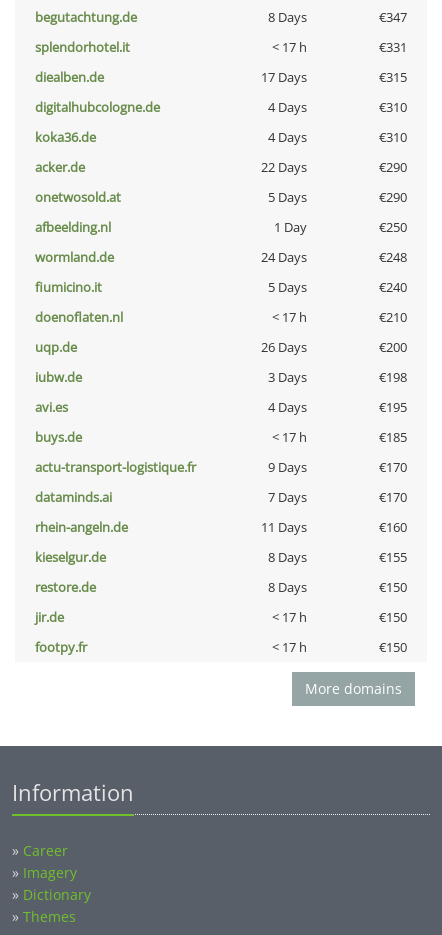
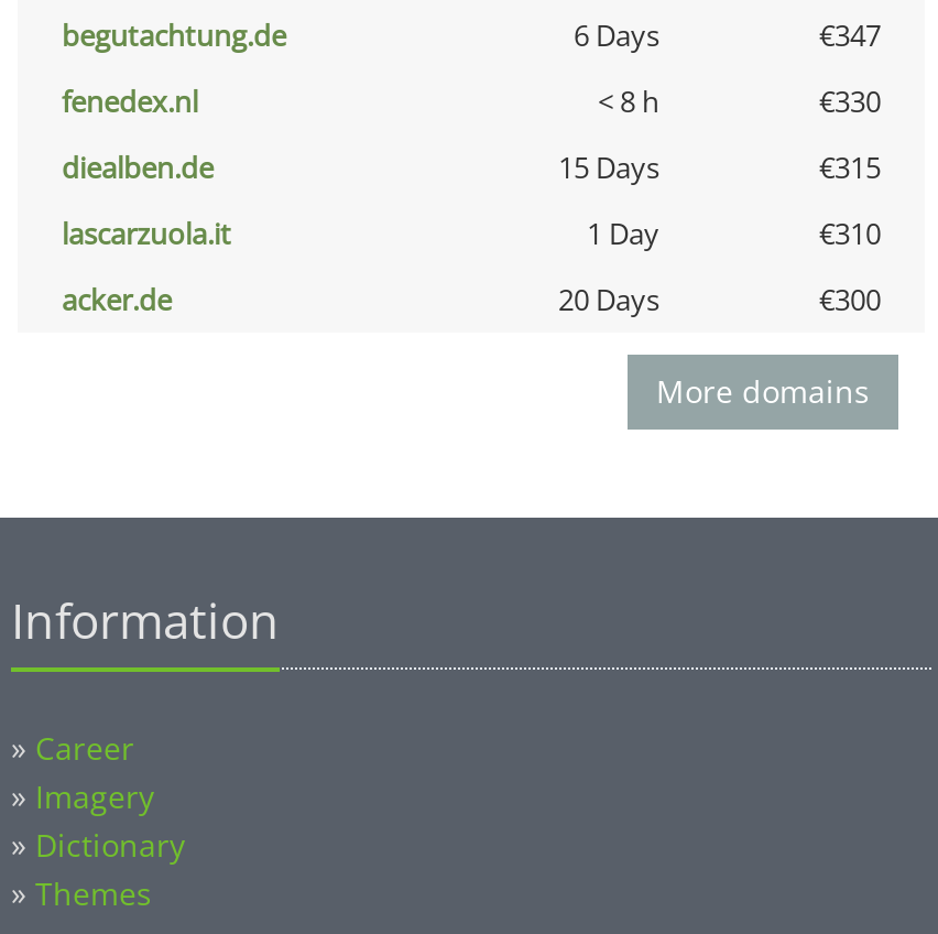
- 8 Days
+ 6 Days

- splendorhotel.it
- < 17 h
- €331
+ fenedex.nl
+ < 8 h
+ €330

- 17 Days
+ 15 Days

- digitalhubcologne.de
- 4 Days
- €310
- koka36.de
- 4 Days
+ lascarzuola.it
+ 1 Day

- 22 Days
- €290
- onetwosold.at
- 5 Days
- €290
- afbeelding.nl
- 1 Day
- €250
- wormland.de
- 24 Days
- €248
- fiumicino.it
- 5 Days
- €240
- doenoflaten.nl
- < 17 h
- €210
- uqp.de
- 26 Days
- €200
- iubw.de
- 3 Days
- €198
- avi.es
- 4 Days
- €195
- buys.de
- < 17 h
- €185
- actu-transport-logistique.fr
- 9 Days
- €170
- dataminds.ai
- 7 Days
- €170
- rhein-angeln.de
- 11 Days
- €160
- kieselgur.de
- 8 Days
- €155
- restore.de
- 8 Days
- €150
- jir.de
- < 17 h
- €150
- footpy.fr
- < 17 h
- €150
+ 20 Days
+ €300
